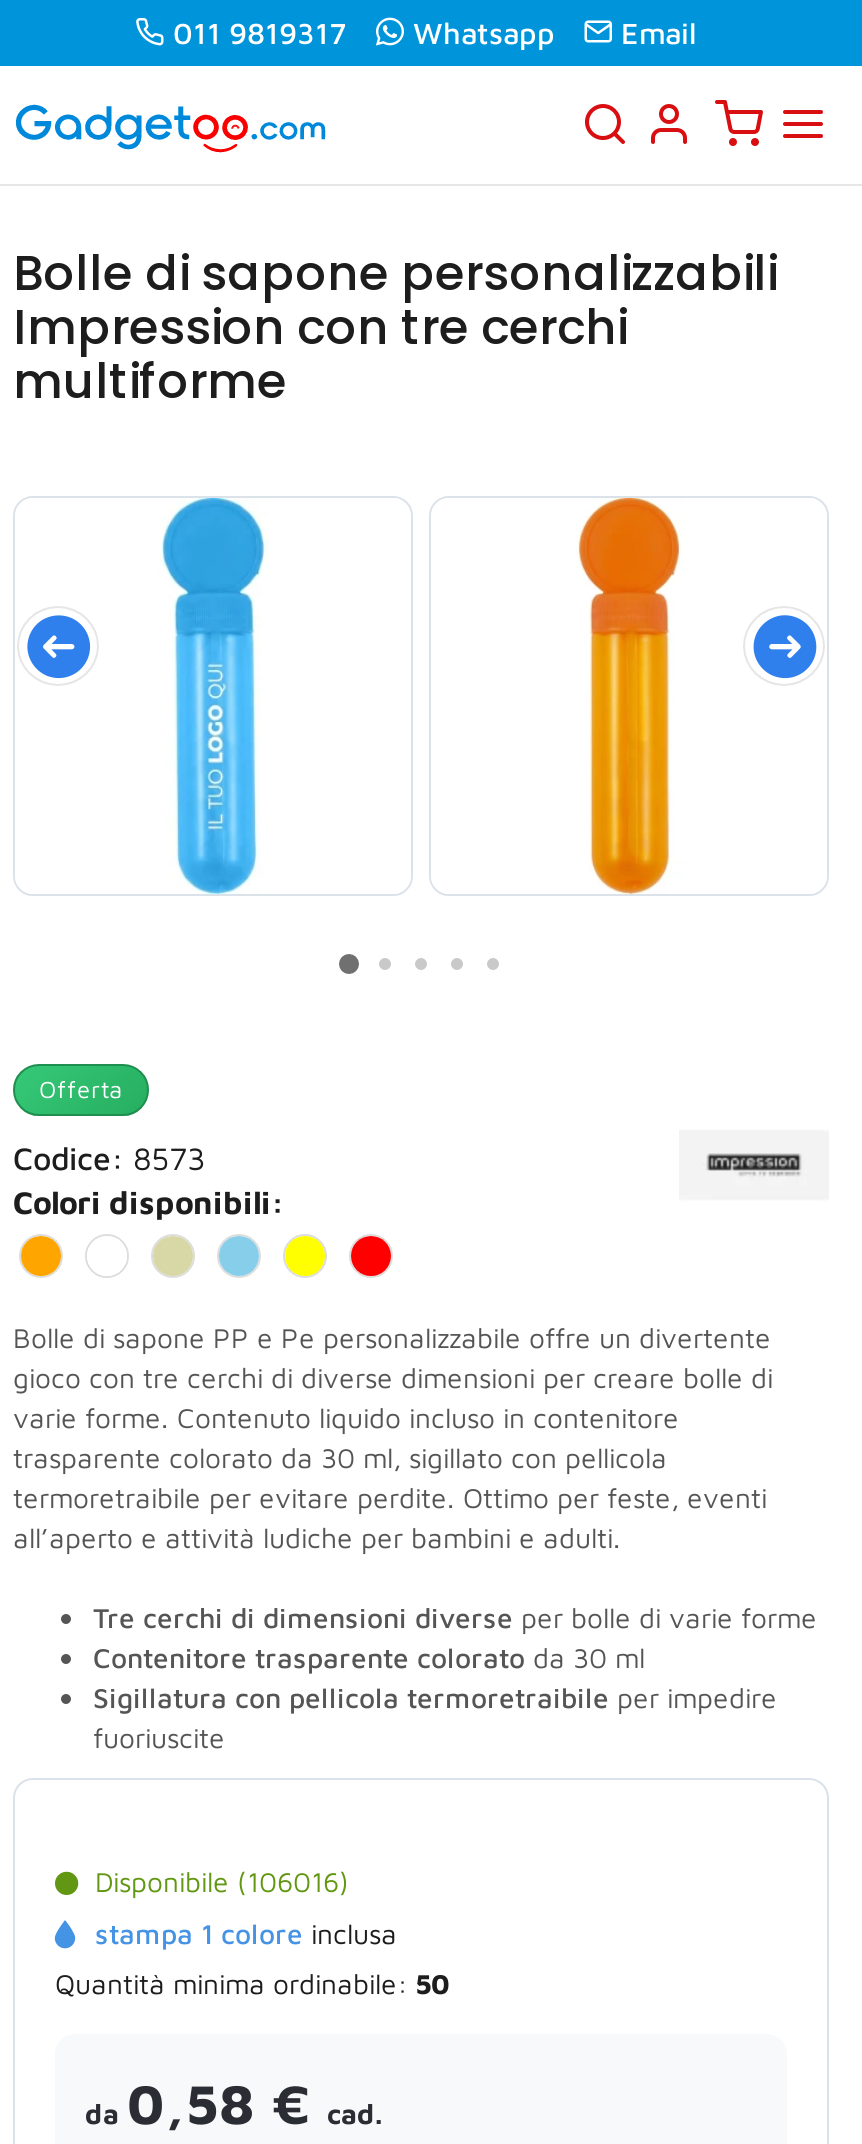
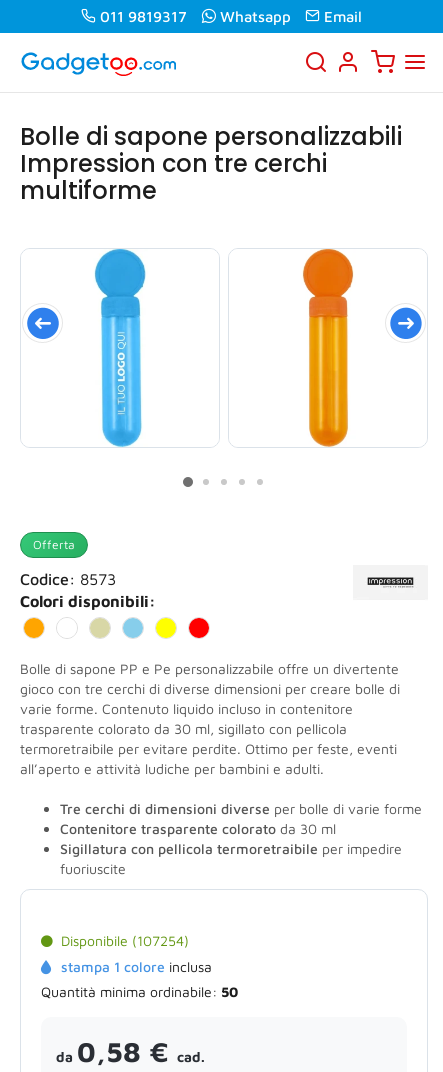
- Disponibile (106016)
+ Disponibile (107254)
